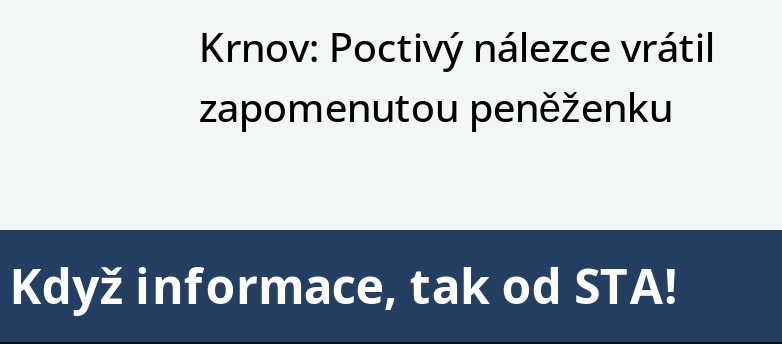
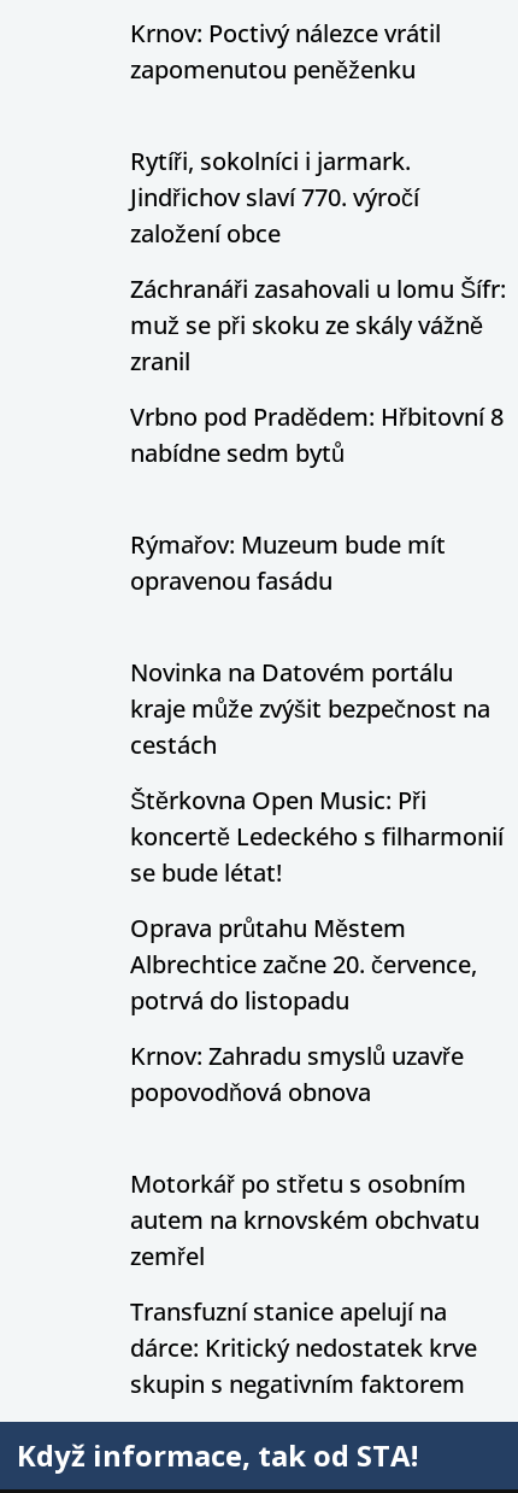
+ Rytíři, sokolníci i jarmark.
+ Jindřichov slaví 770. výročí
+ založení obce
+ Záchranáři zasahovali u lomu Šífr:
+ muž se při skoku ze skály vážně
+ zranil
+ Vrbno pod Pradědem: Hřbitovní 8
+ nabídne sedm bytů
+ Rýmařov: Muzeum bude mít
+ opravenou fasádu
+ Novinka na Datovém portálu
+ kraje může zvýšit bezpečnost na
+ cestách
+ Štěrkovna Open Music: Při
+ koncertě Ledeckého s filharmonií
+ se bude létat!
+ Oprava průtahu Městem
+ Albrechtice začne 20. července,
+ potrvá do listopadu
+ Krnov: Zahradu smyslů uzavře
+ popovodňová obnova
+ Motorkář po střetu s osobním
+ autem na krnovském obchvatu
+ zemřel
+ Transfuzní stanice apelují na
+ dárce: Kritický nedostatek krve
+ skupin s negativním faktorem
